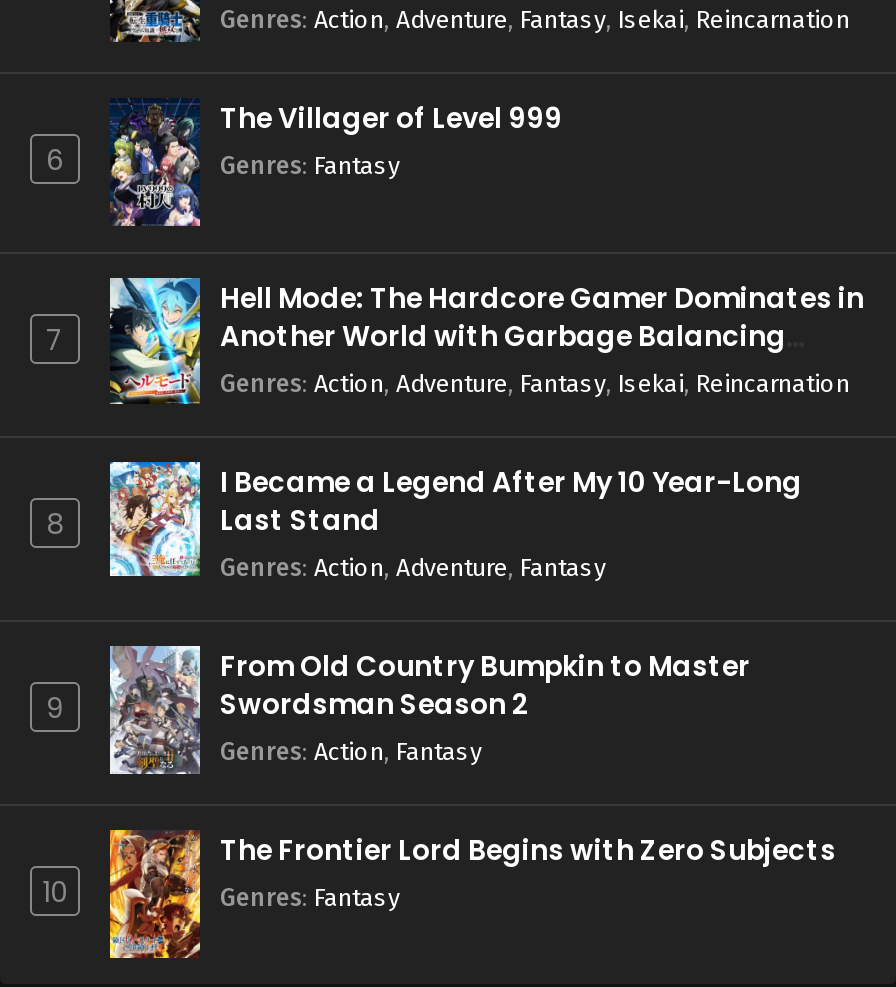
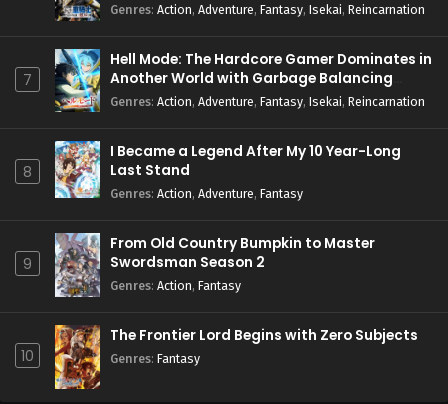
- [image]
- The Villager of Level 999
- Genres: Fantasy

- 6
